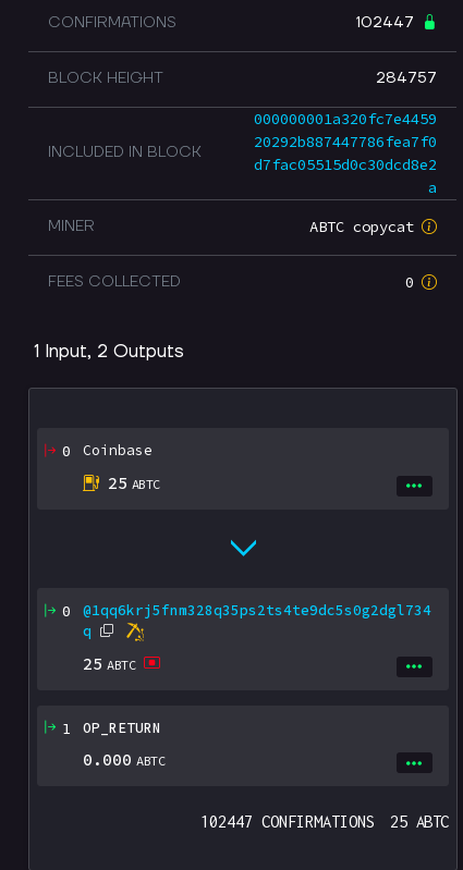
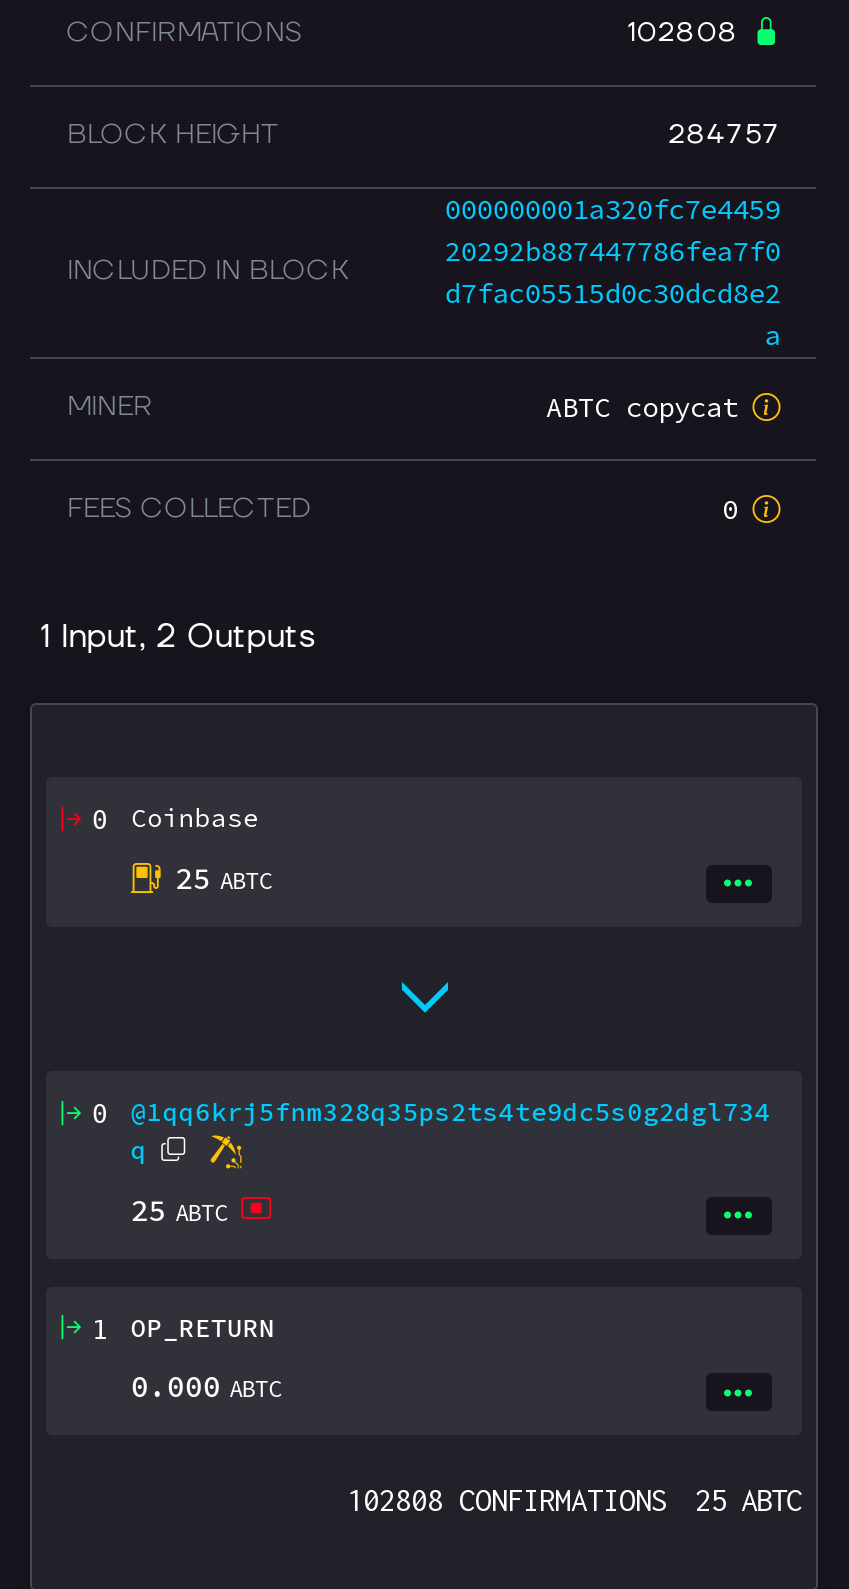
- 102447
+ 102808

- 102447 CONFIRMATIONS
+ 102808 CONFIRMATIONS
